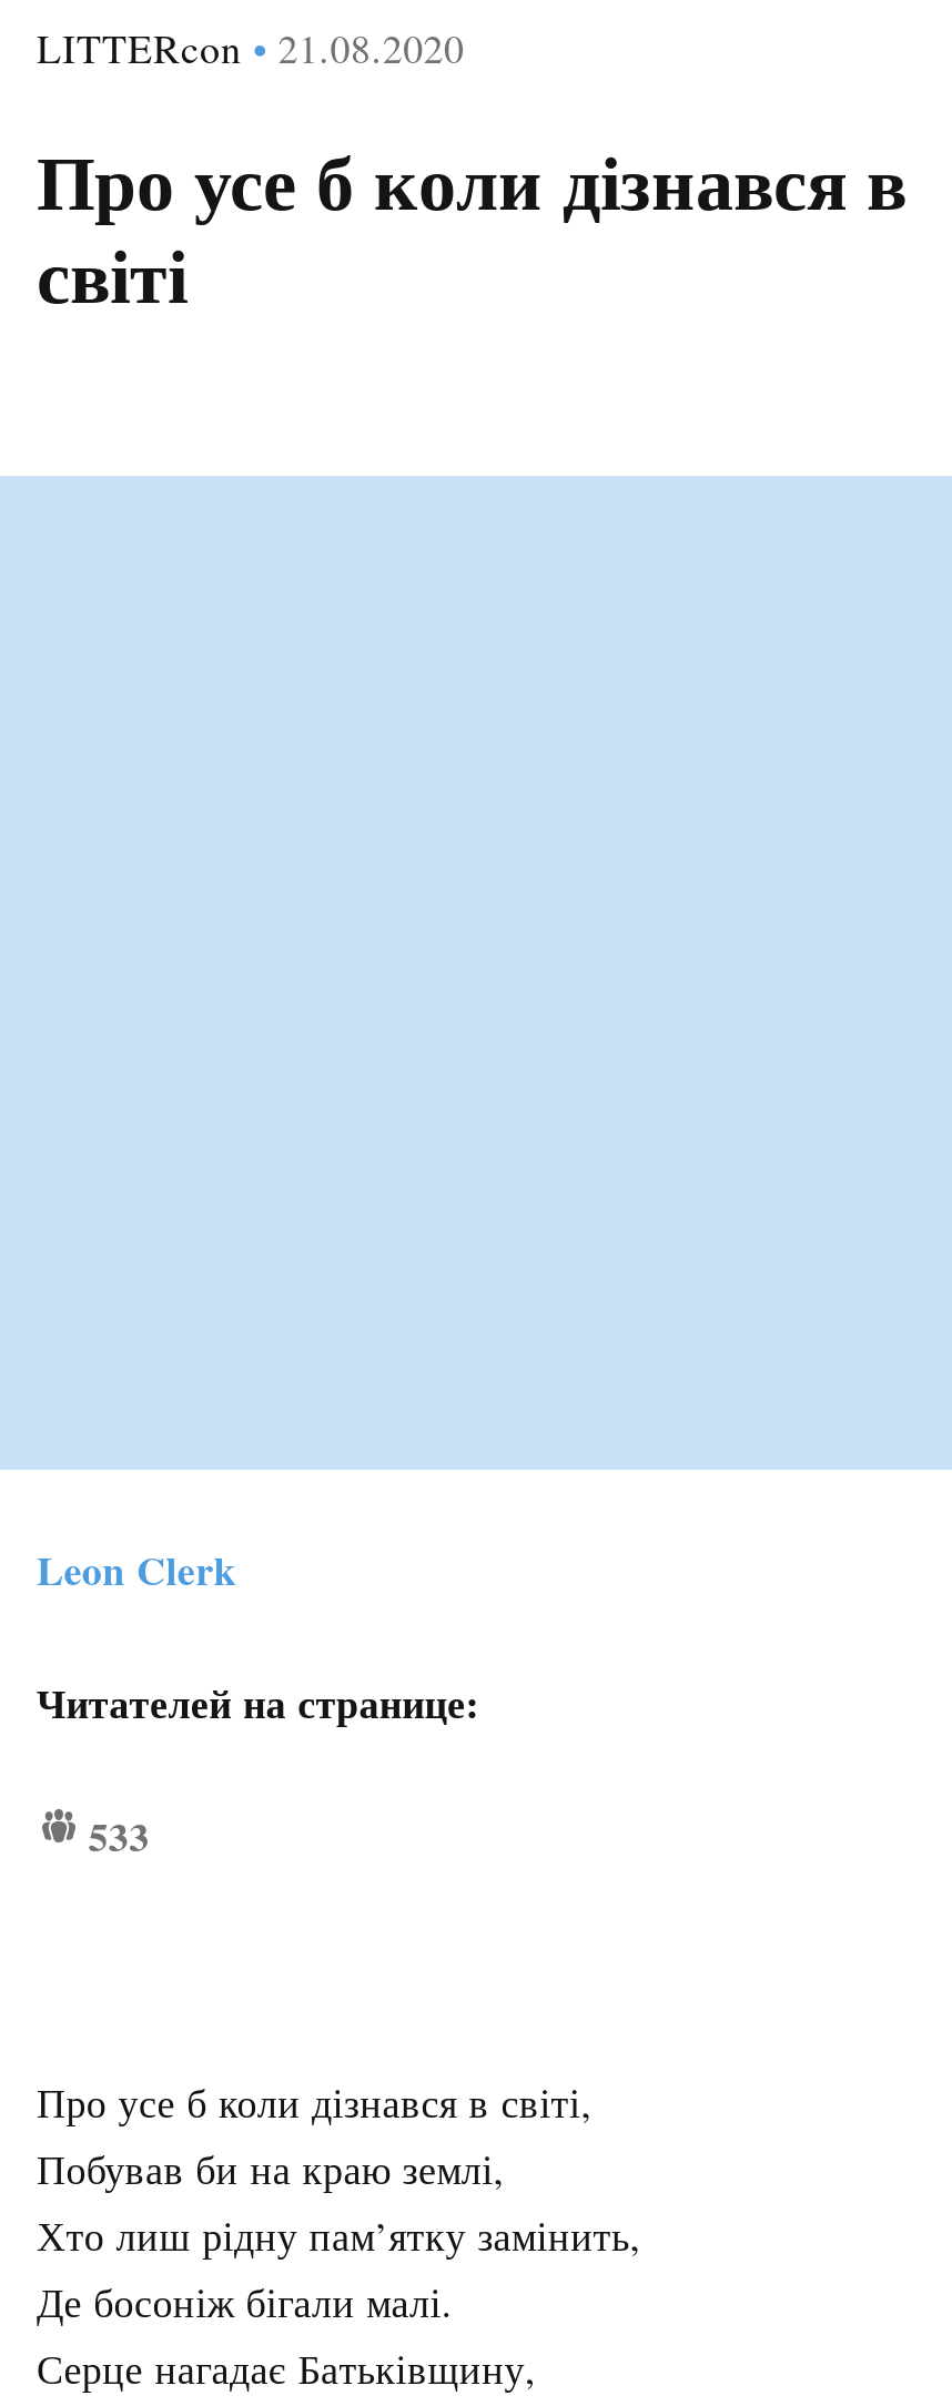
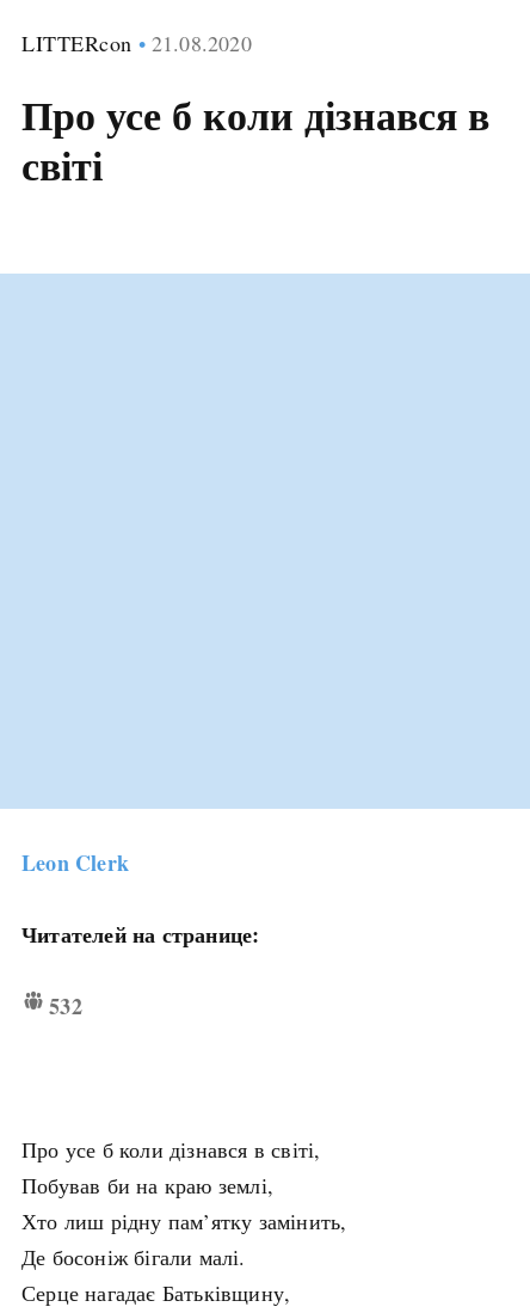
- 533
+ 532
